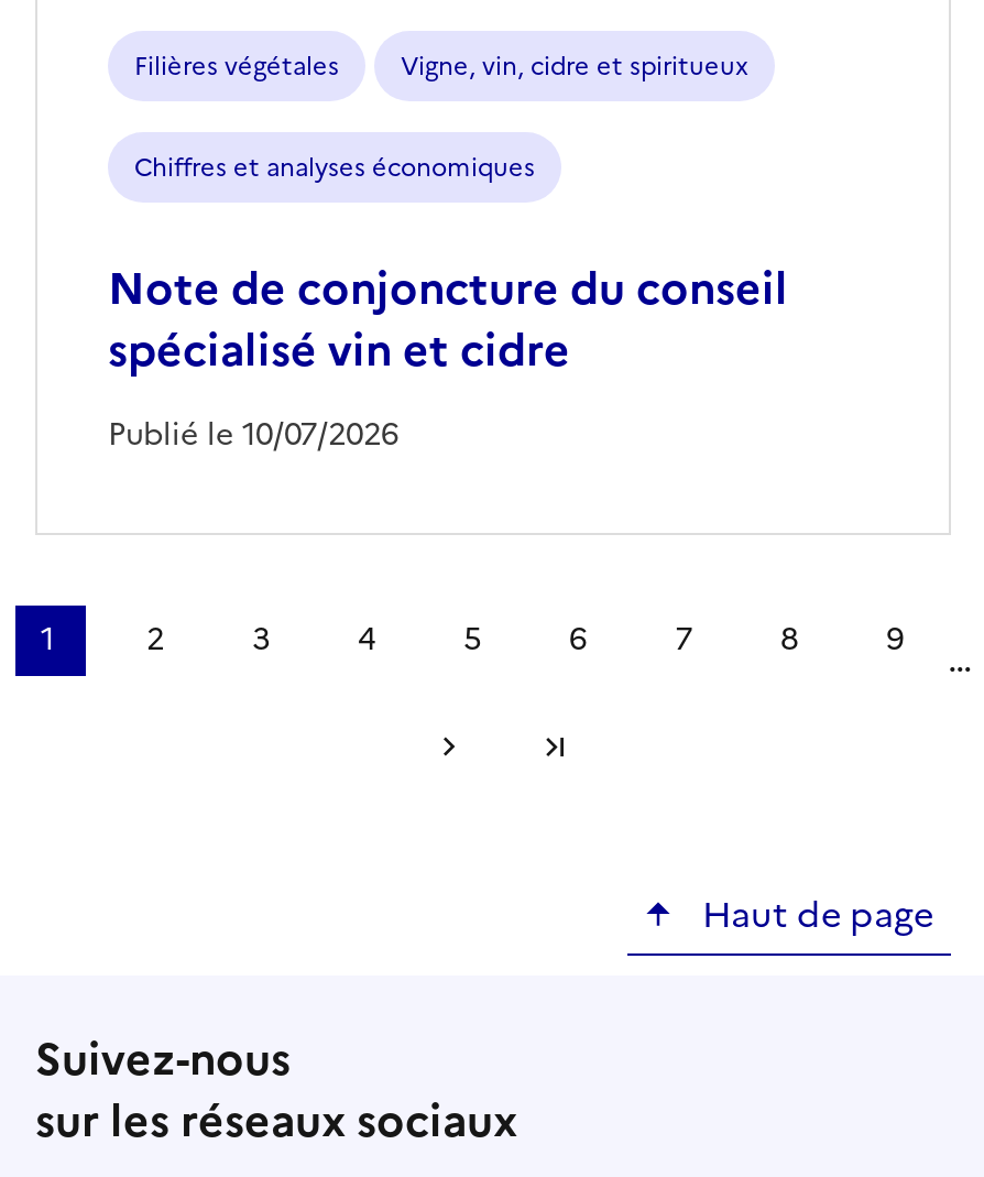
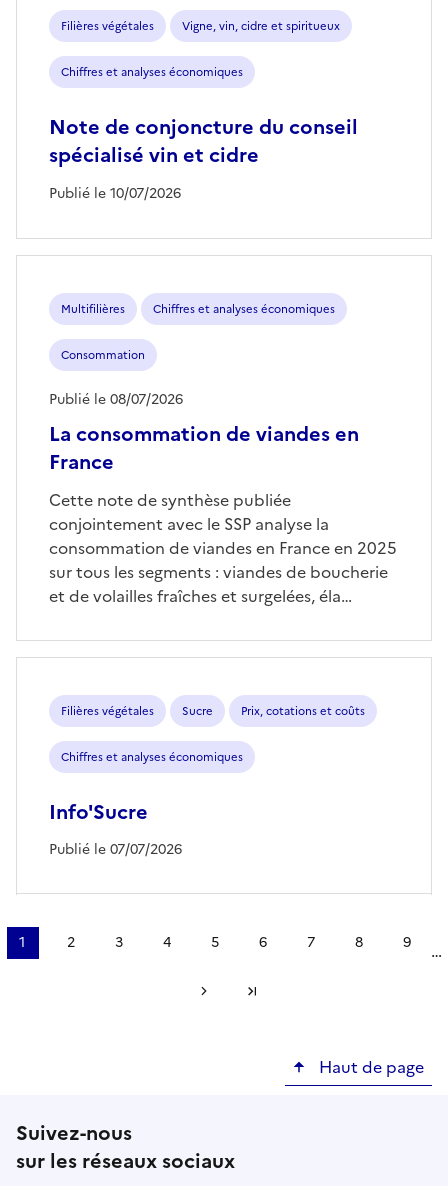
+ Multifilières
+ Chiffres et analyses économiques
+ Consommation
+ La consommation de viandes en
+ France

+ Publié le 08/07/2026

+ Cette note de synthèse publiée
+ conjointement avec le SSP analyse la
+ consommation de viandes en France en 2025
+ sur tous les segments : viandes de boucherie
+ et de volailles fraîches et surgelées, éla…

+ Filières végétales
+ Sucre
+ Prix, cotations et coûts
+ Chiffres et analyses économiques
+ Info'Sucre
+ Publié le 07/07/2026
